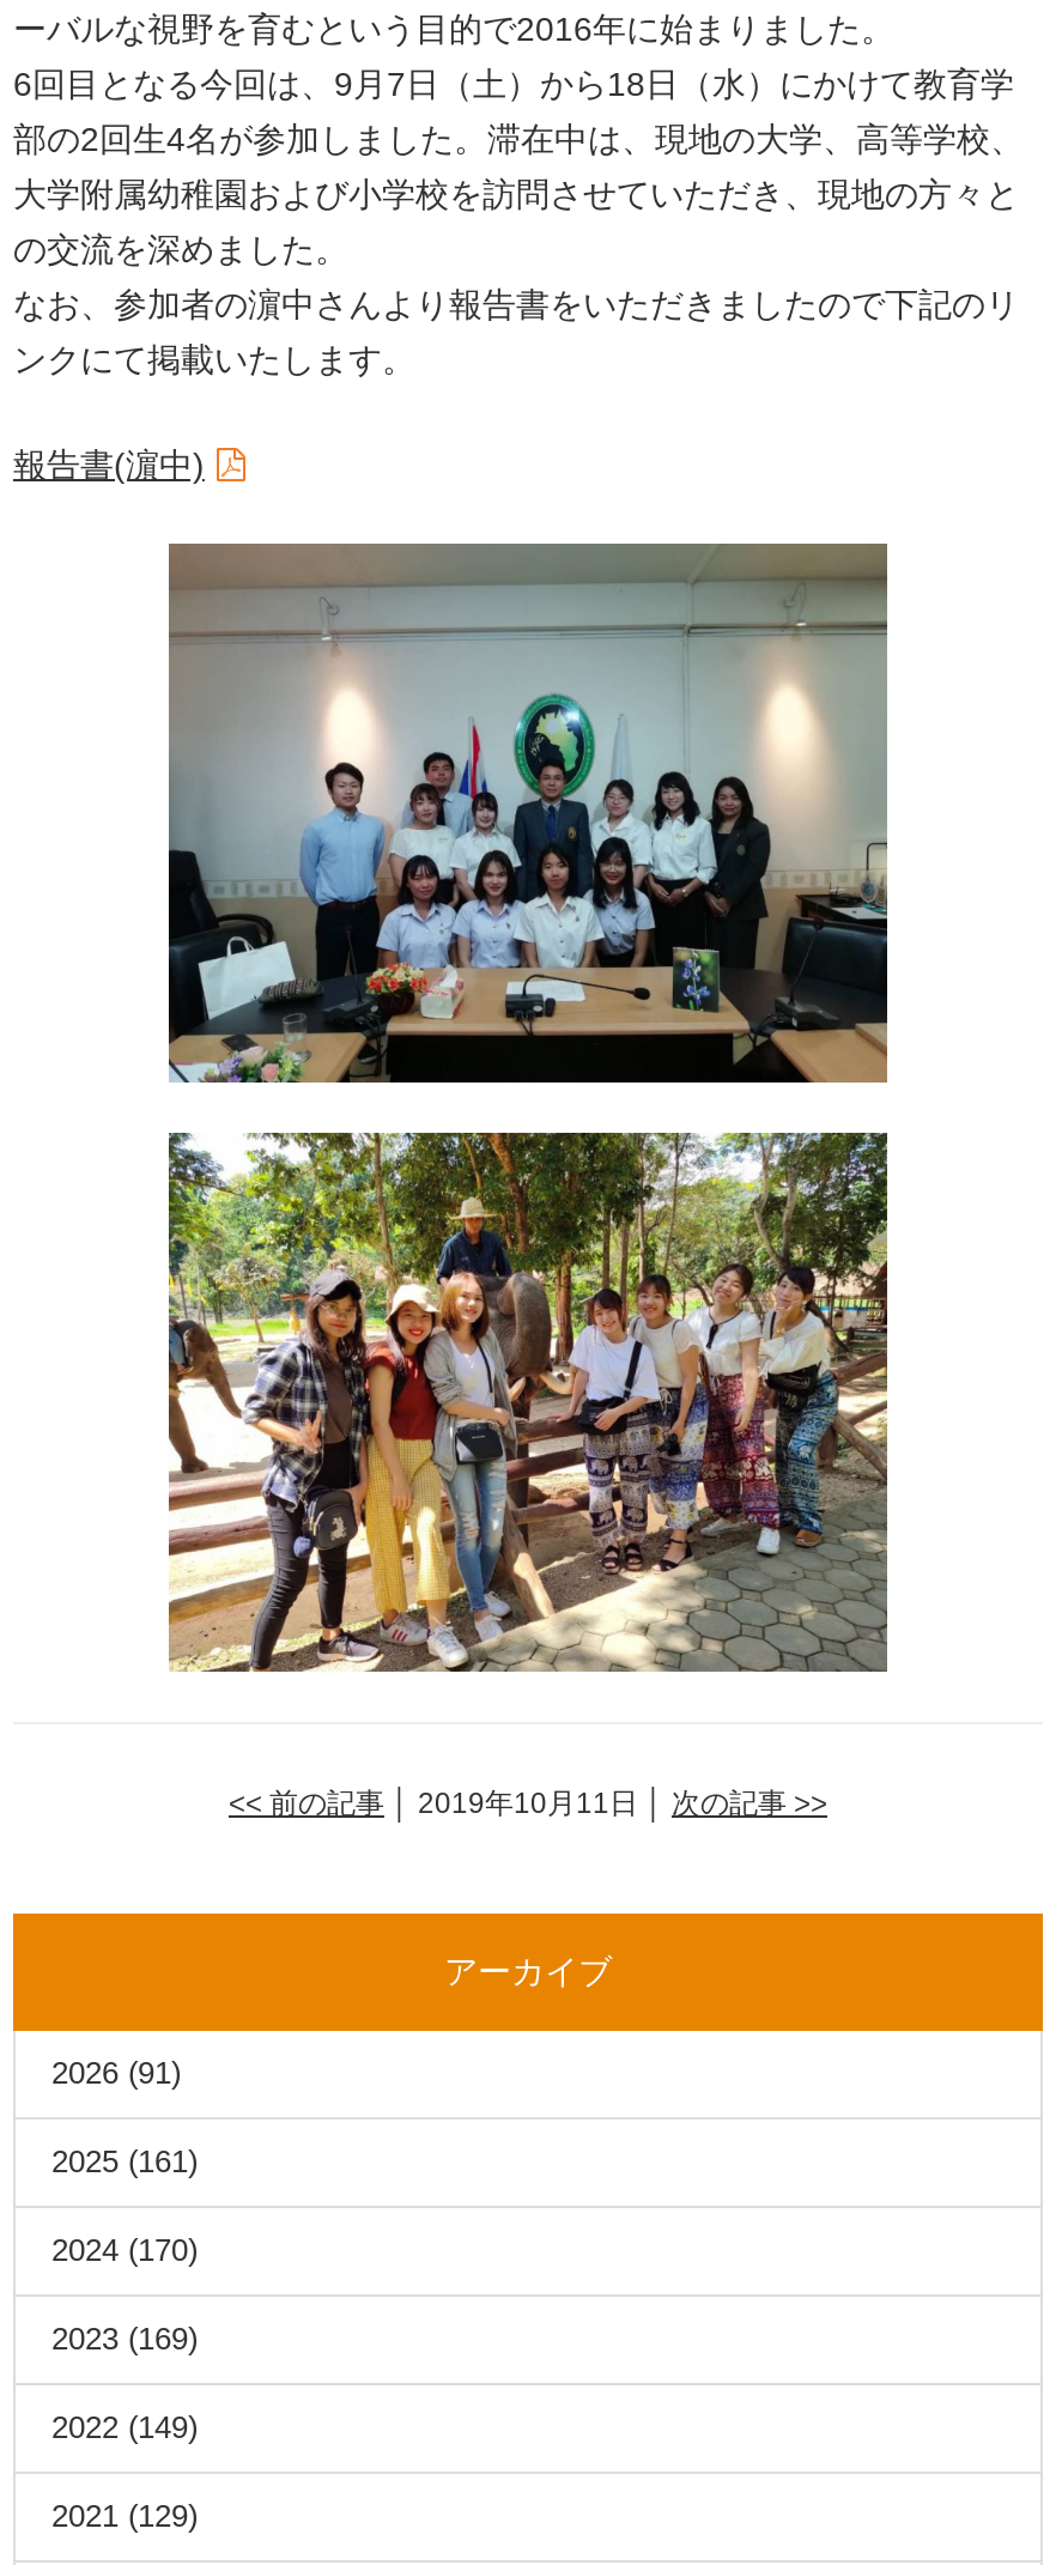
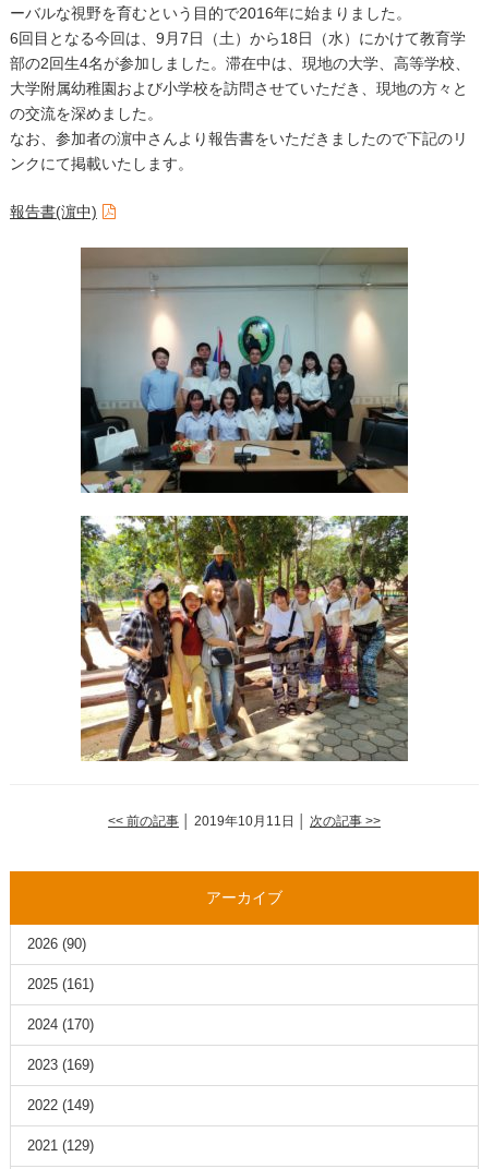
- 2026 (91)
+ 2026 (90)
